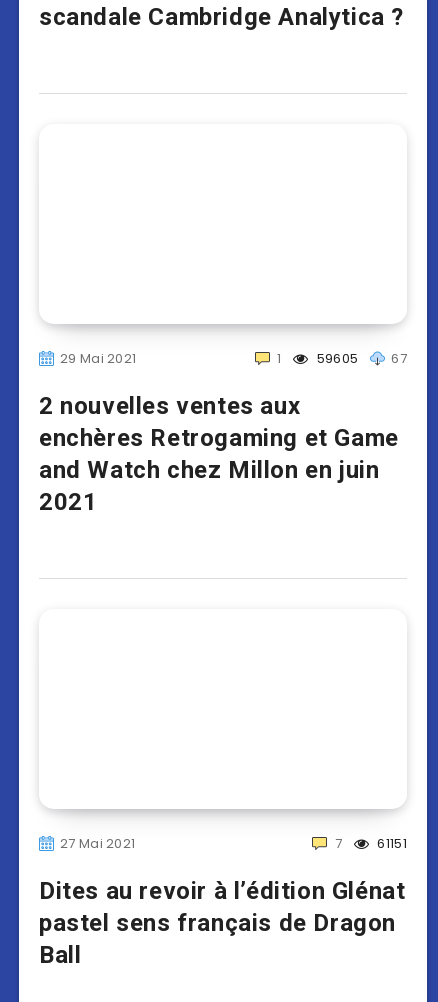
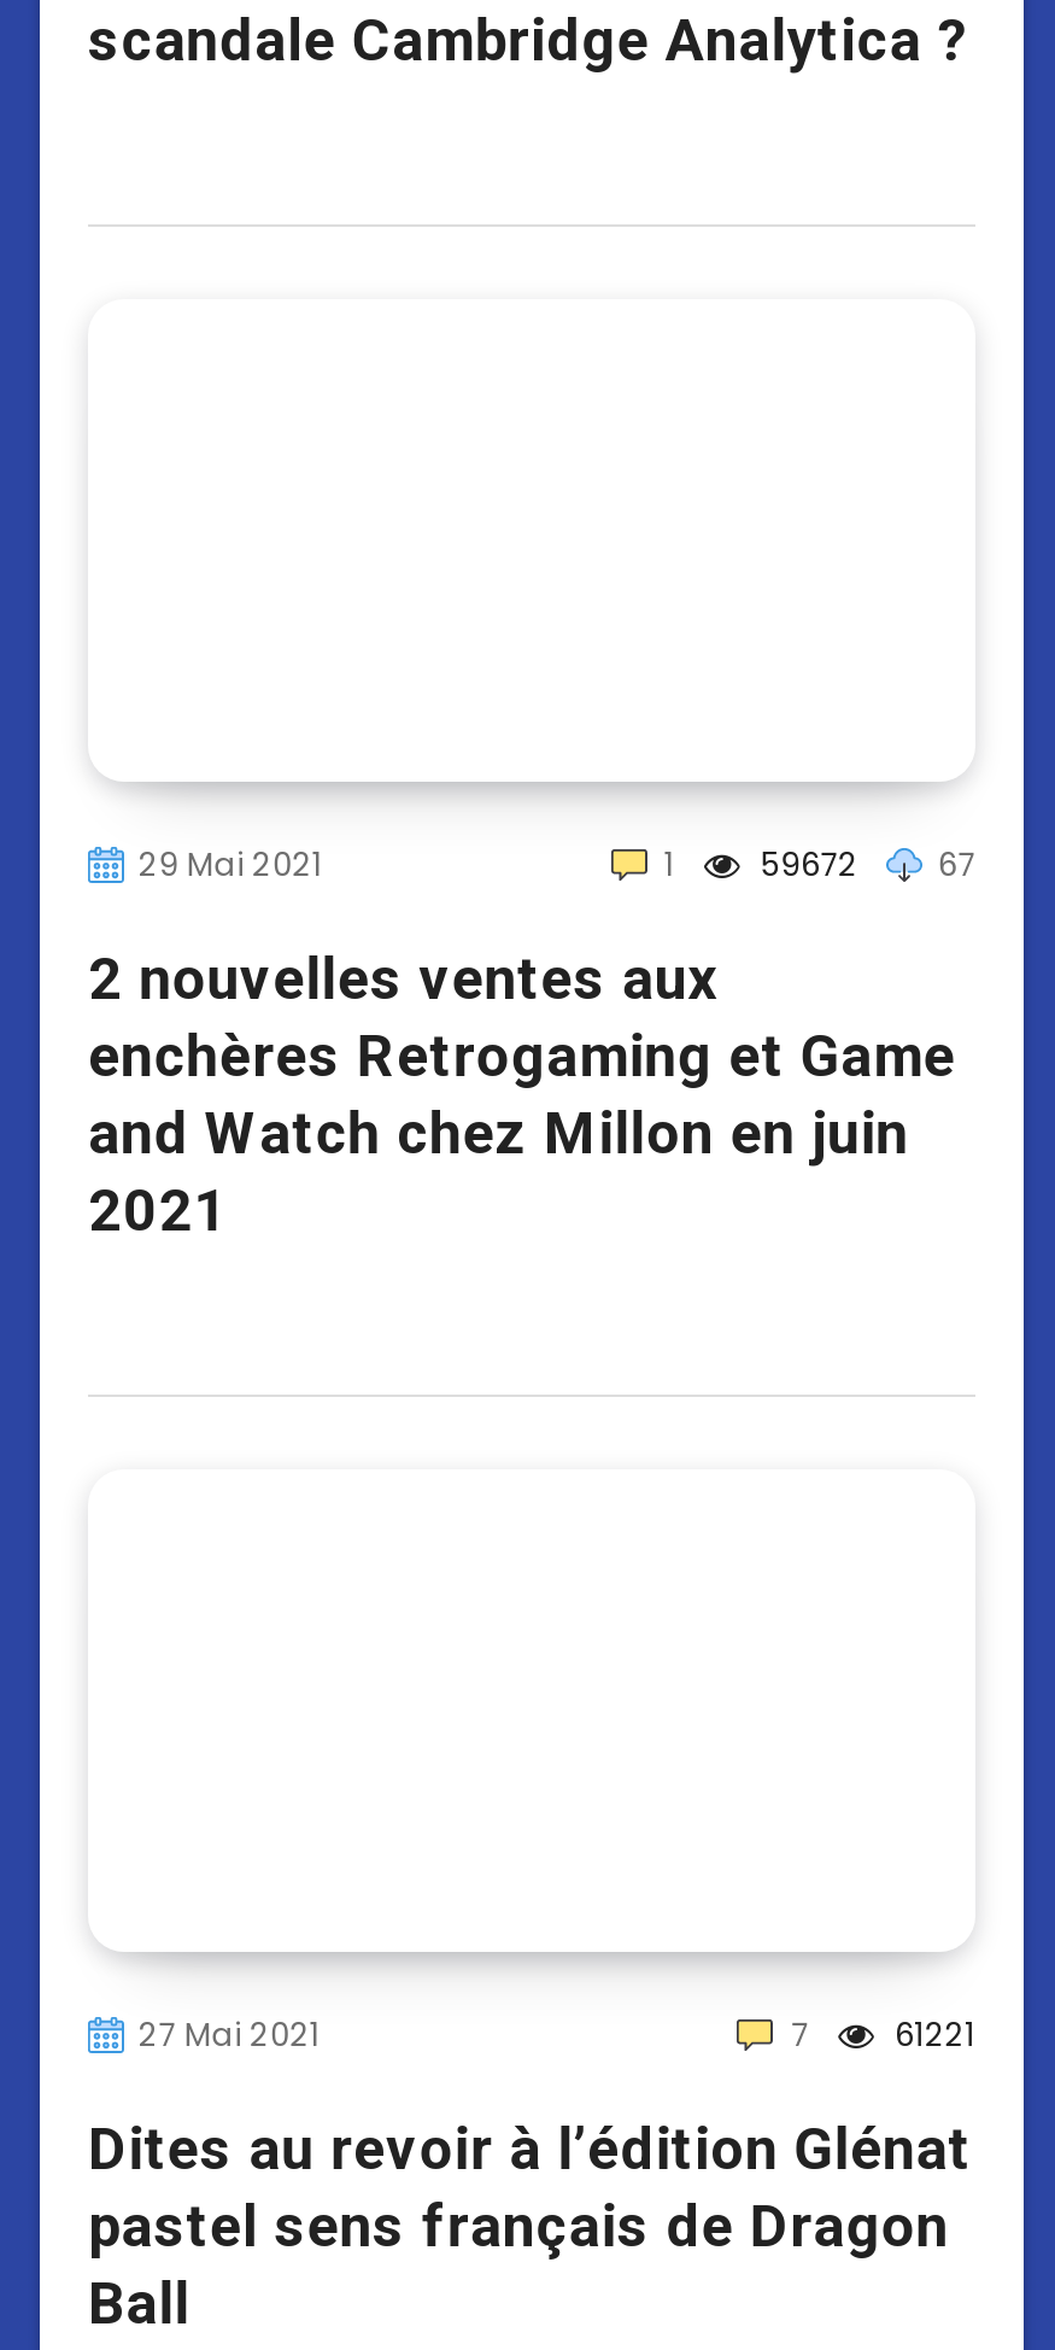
- 1 59605 67
+ 1 59672 67

- 7 61151
+ 7 61221
